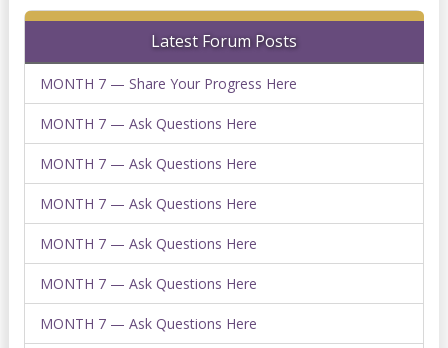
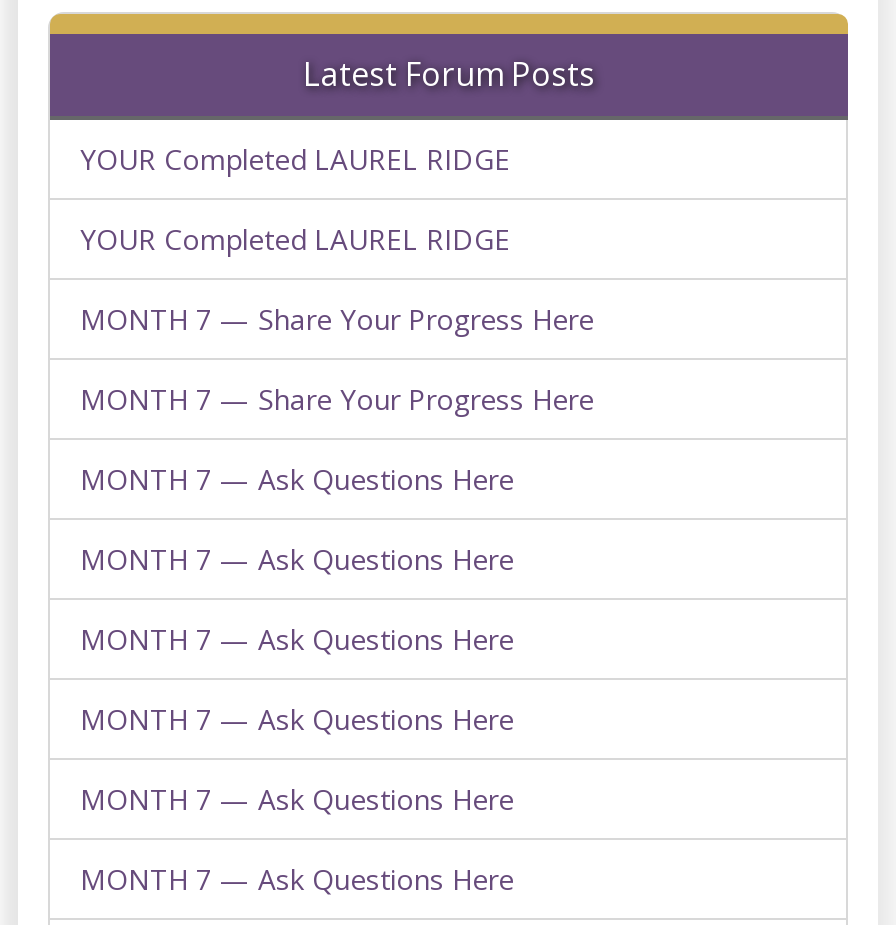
+ YOUR Completed LAUREL RIDGE
+ YOUR Completed LAUREL RIDGE
+ MONTH 7 — Share Your Progress Here
